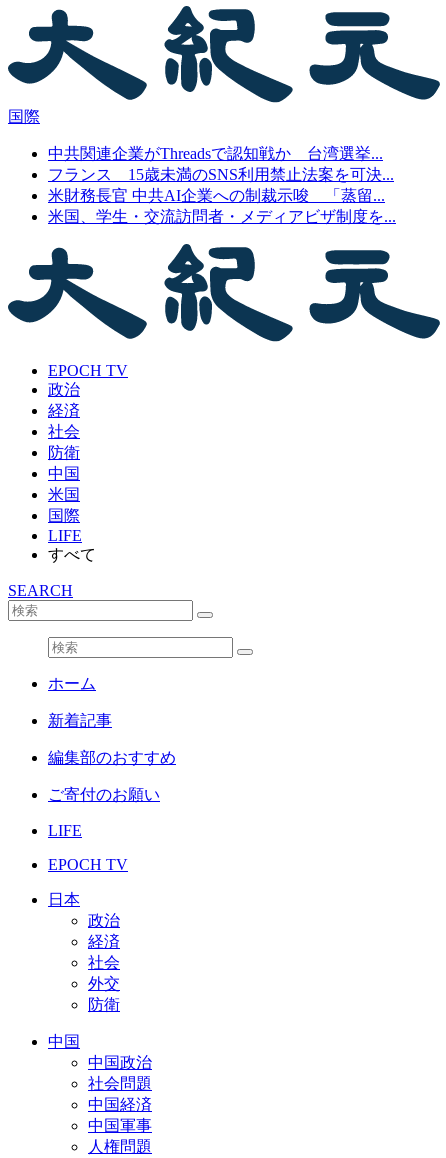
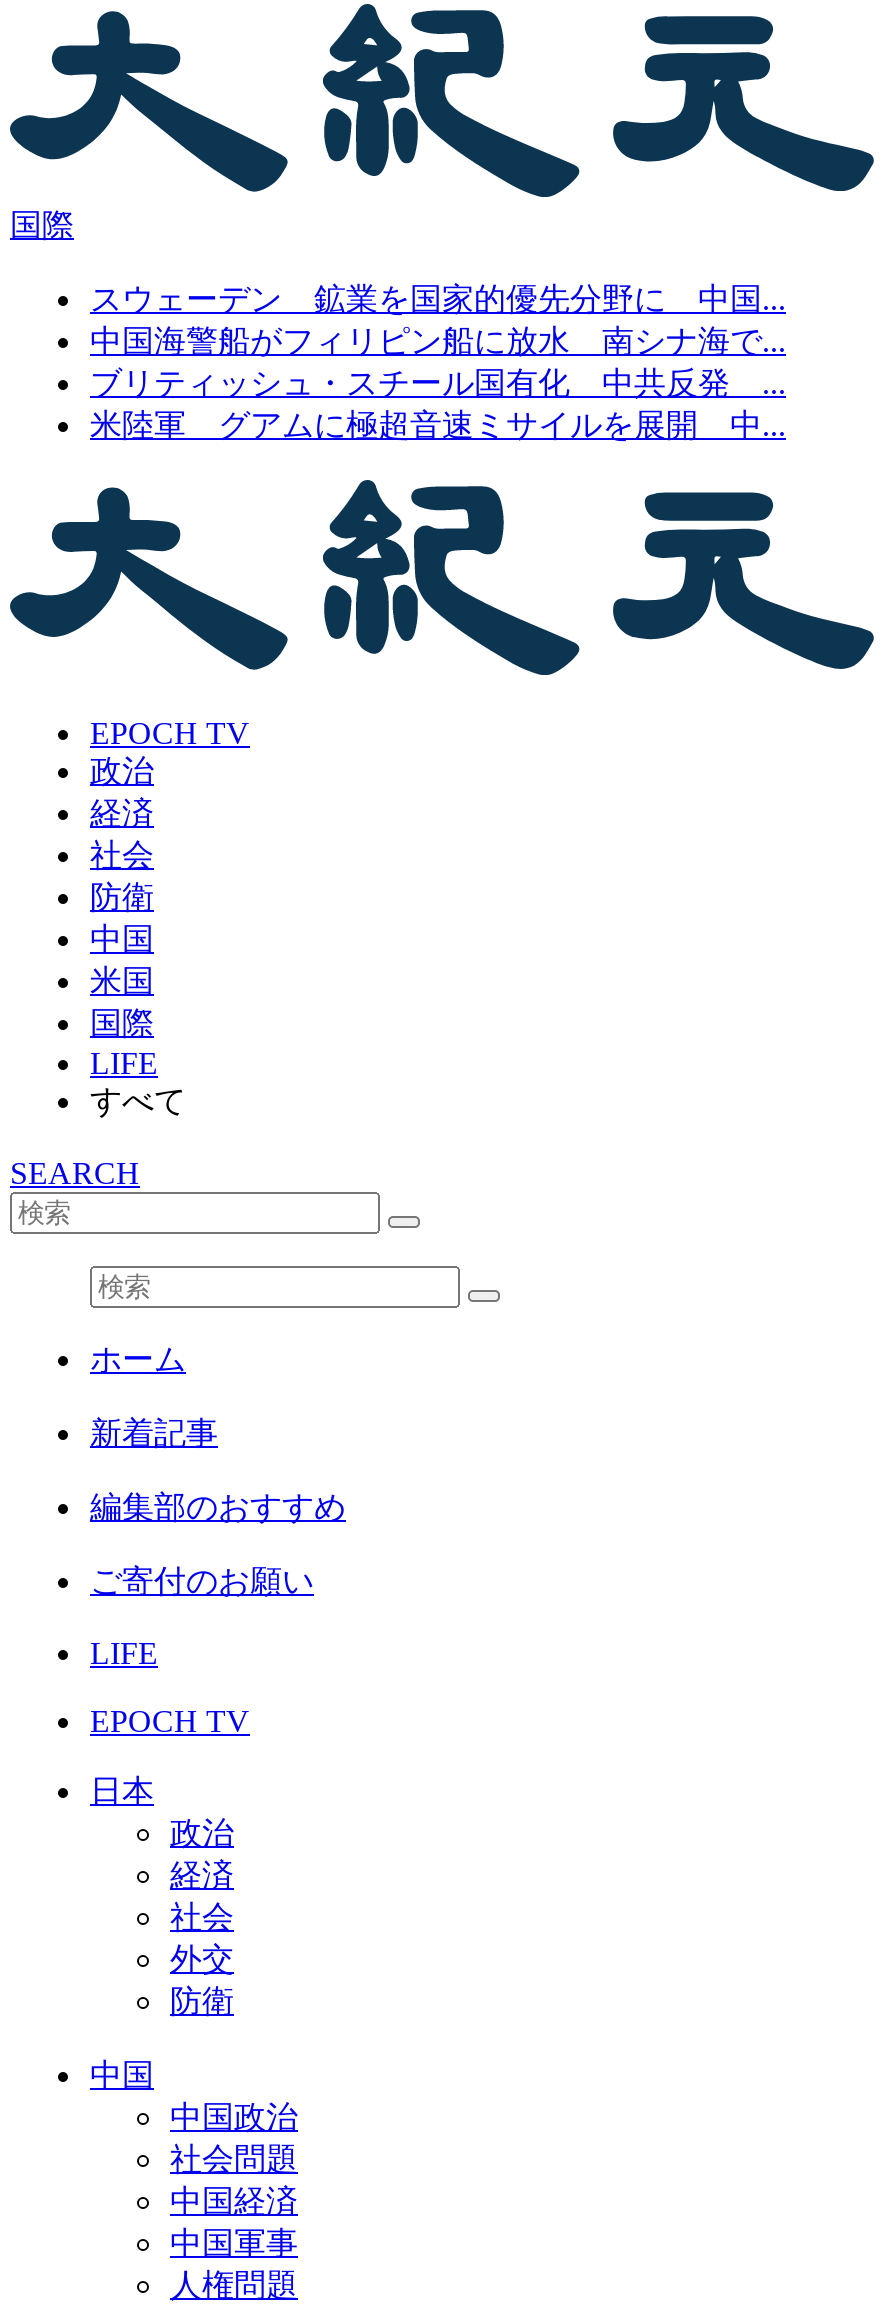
- 中共関連企業がThreadsで認知戦か 台湾選挙...
- フランス 15歳未満のSNS利用禁止法案を可決...
- 米財務長官 中共AI企業への制裁示唆 「蒸留...
- 米国、学生・交流訪問者・メディアビザ制度を...
+ スウェーデン 鉱業を国家的優先分野に 中国...
+ 中国海警船がフィリピン船に放水 南シナ海で...
+ ブリティッシュ・スチール国有化 中共反発 ...
+ 米陸軍 グアムに極超音速ミサイルを展開 中...
